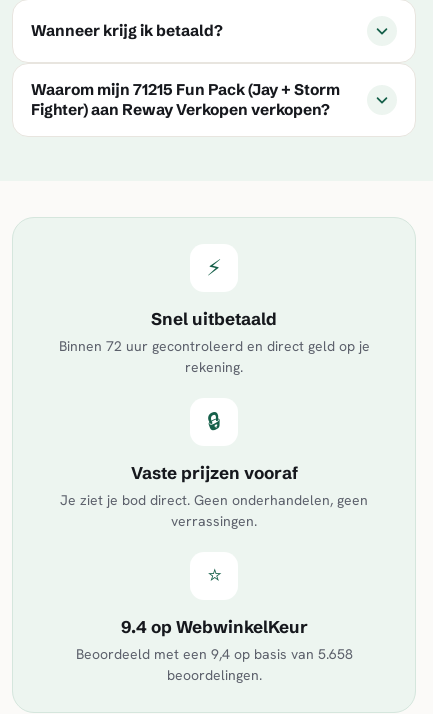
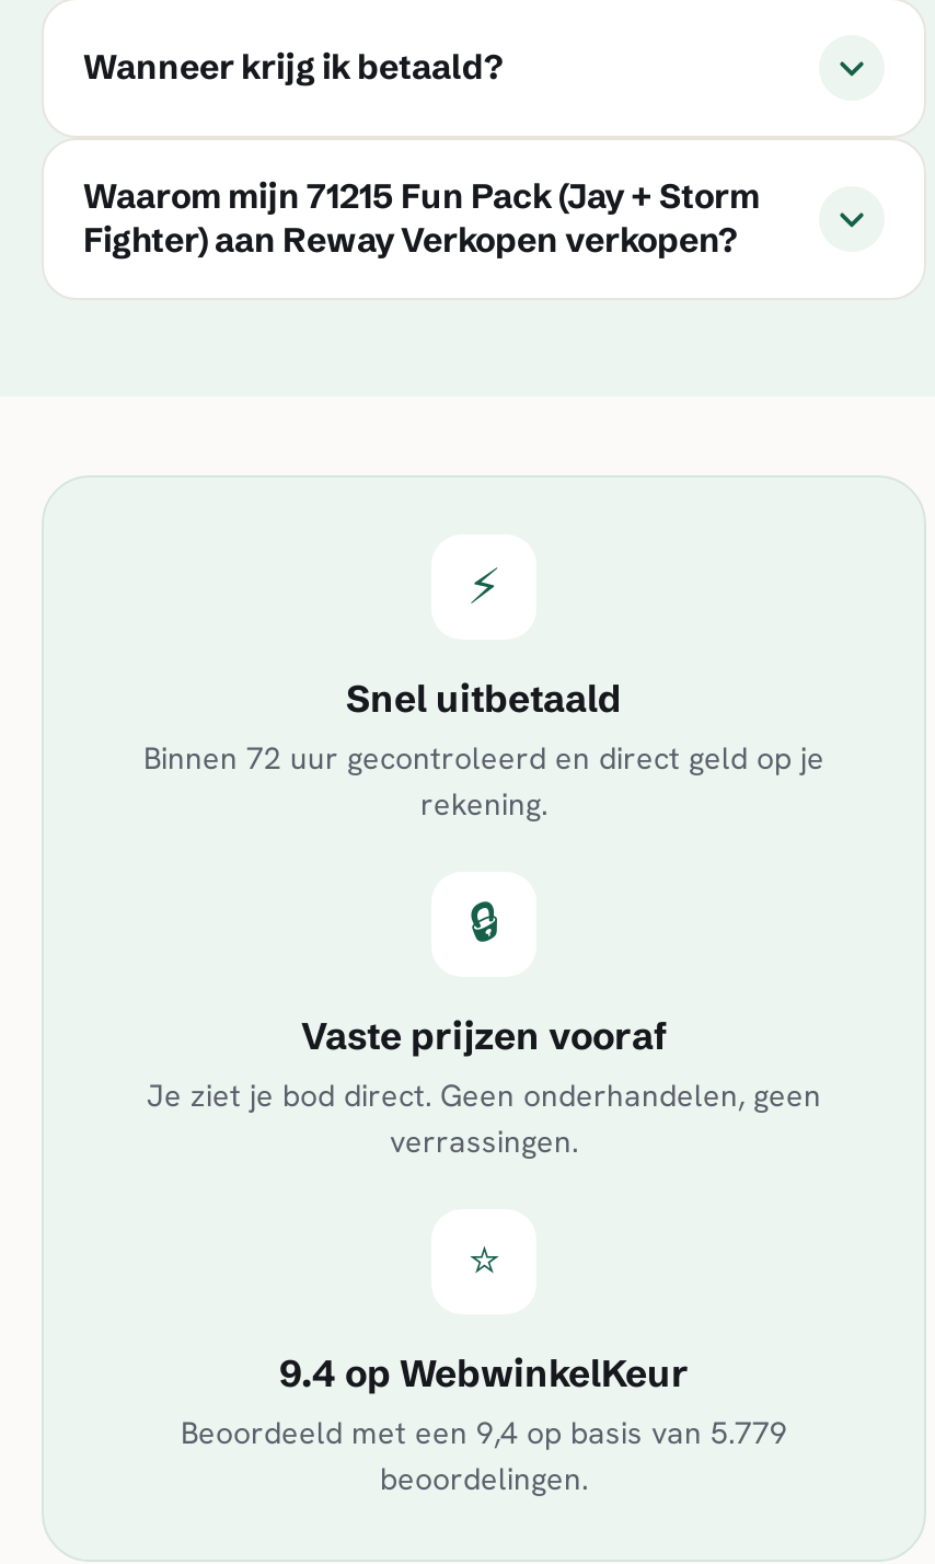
- Beoordeeld met een 9,4 op basis van 5.658
+ Beoordeeld met een 9,4 op basis van 5.779
